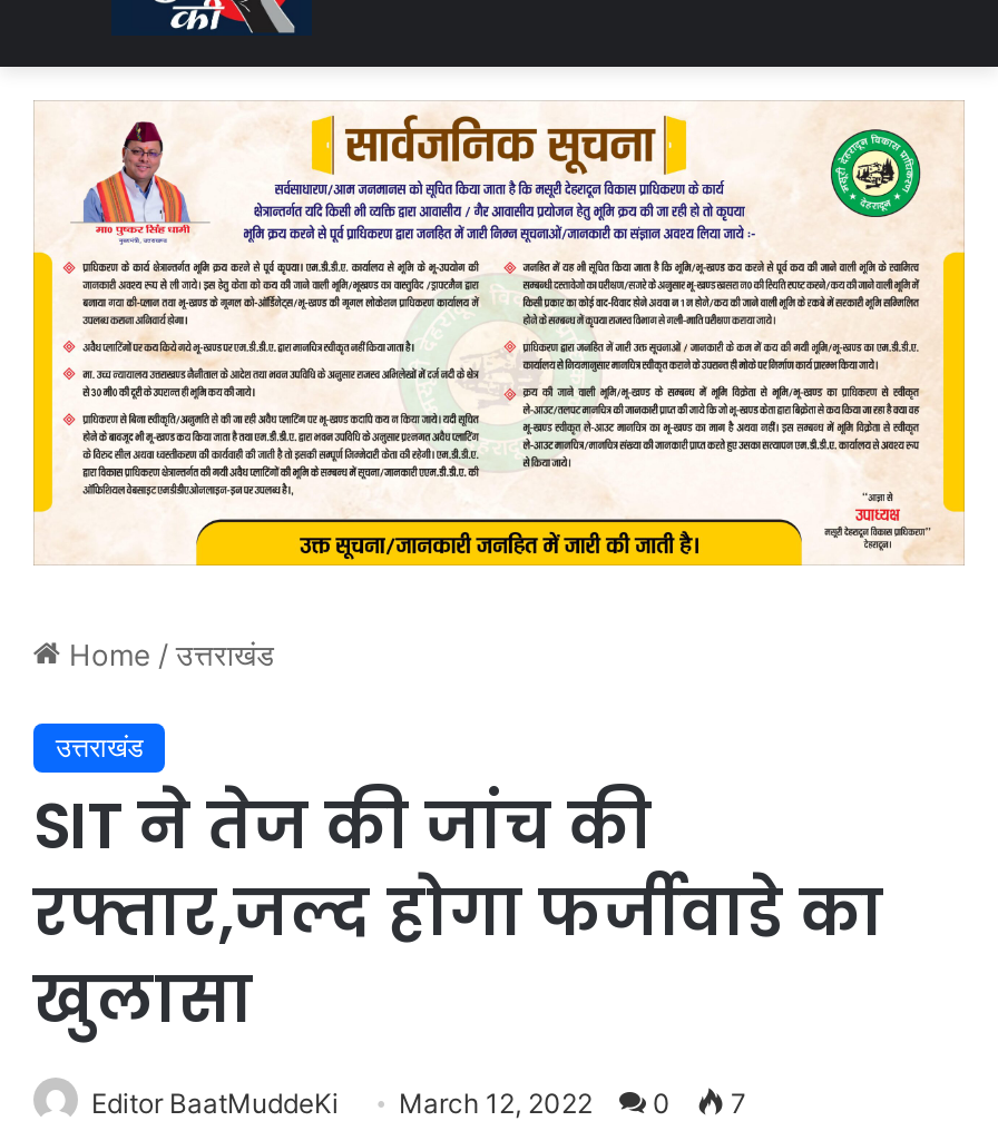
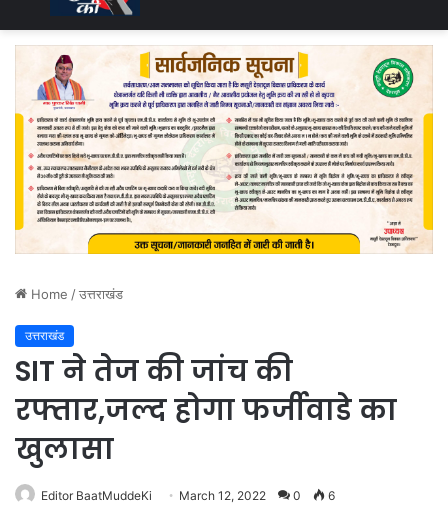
- Editor BaatMuddeKi March 12, 2022 0 7
+ Editor BaatMuddeKi March 12, 2022 0 6
